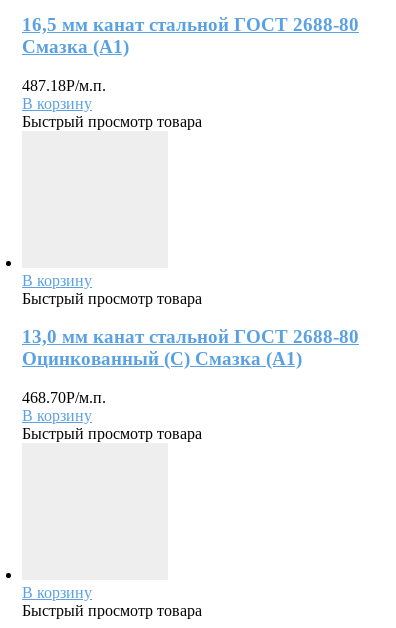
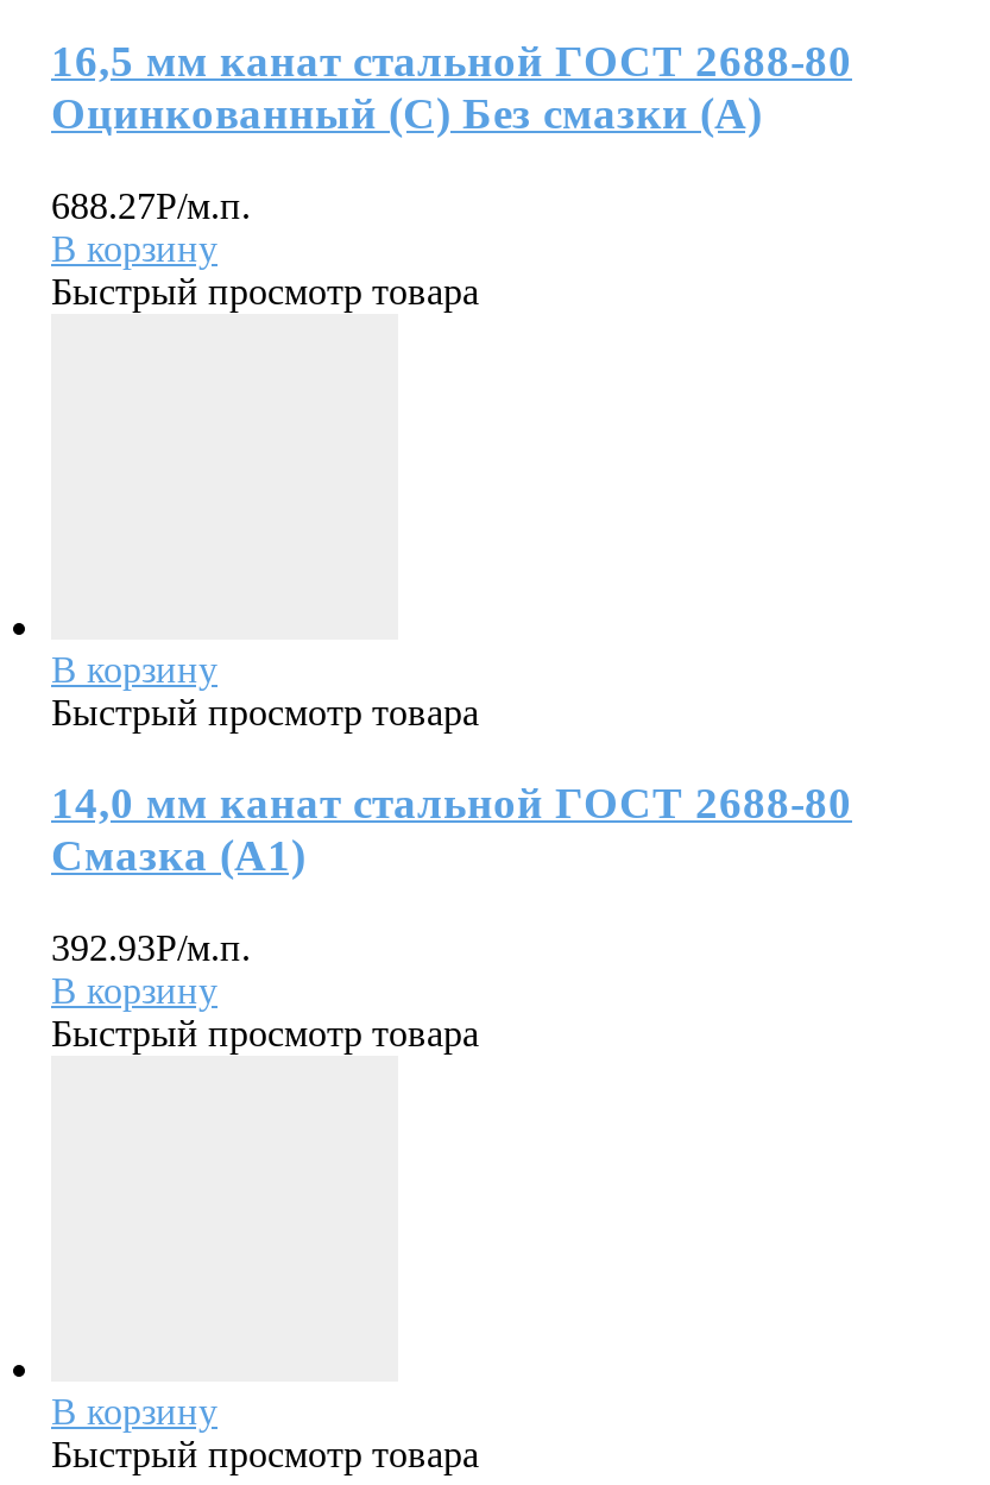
- Смазка (А1)
+ Оцинкованный (С) Без смазки (А)

- 487.18Р/м.п.
+ 688.27Р/м.п.

- 13,0 мм канат стальной ГОСТ 2688-80
- Оцинкованный (С) Смазка (А1)
+ 14,0 мм канат стальной ГОСТ 2688-80
+ Смазка (А1)

- 468.70Р/м.п.
+ 392.93Р/м.п.
